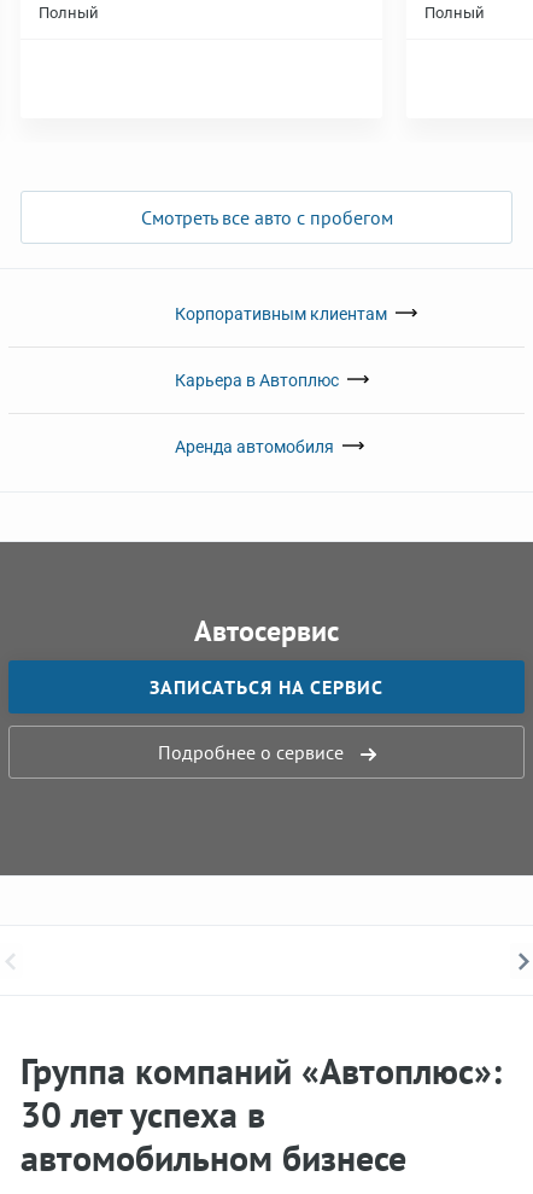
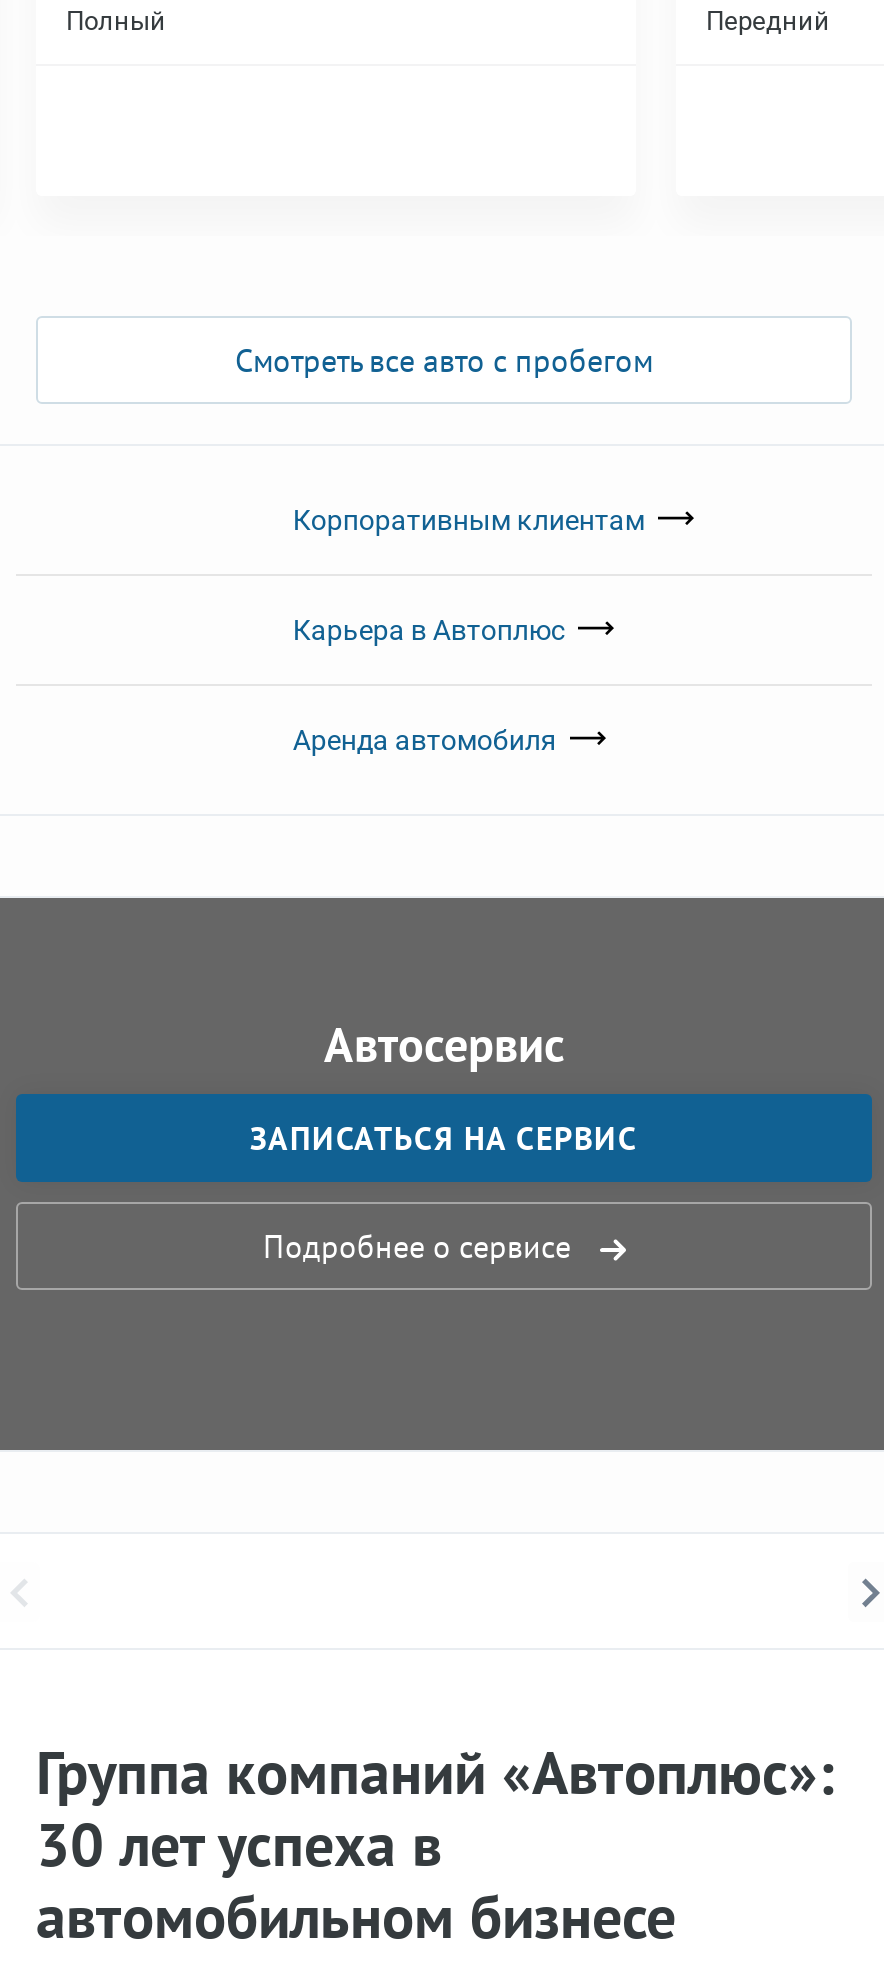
- Полный
+ Передний
